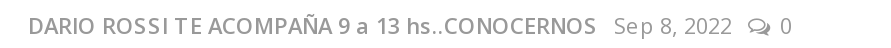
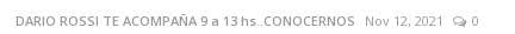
- DARIO ROSSI TE ACOMPAÑA 9 a 13 hs..CONOCERNOS Sep 8, 2022
+ DARIO ROSSI TE ACOMPAÑA 9 a 13 hs..CONOCERNOS Nov 12, 2021
